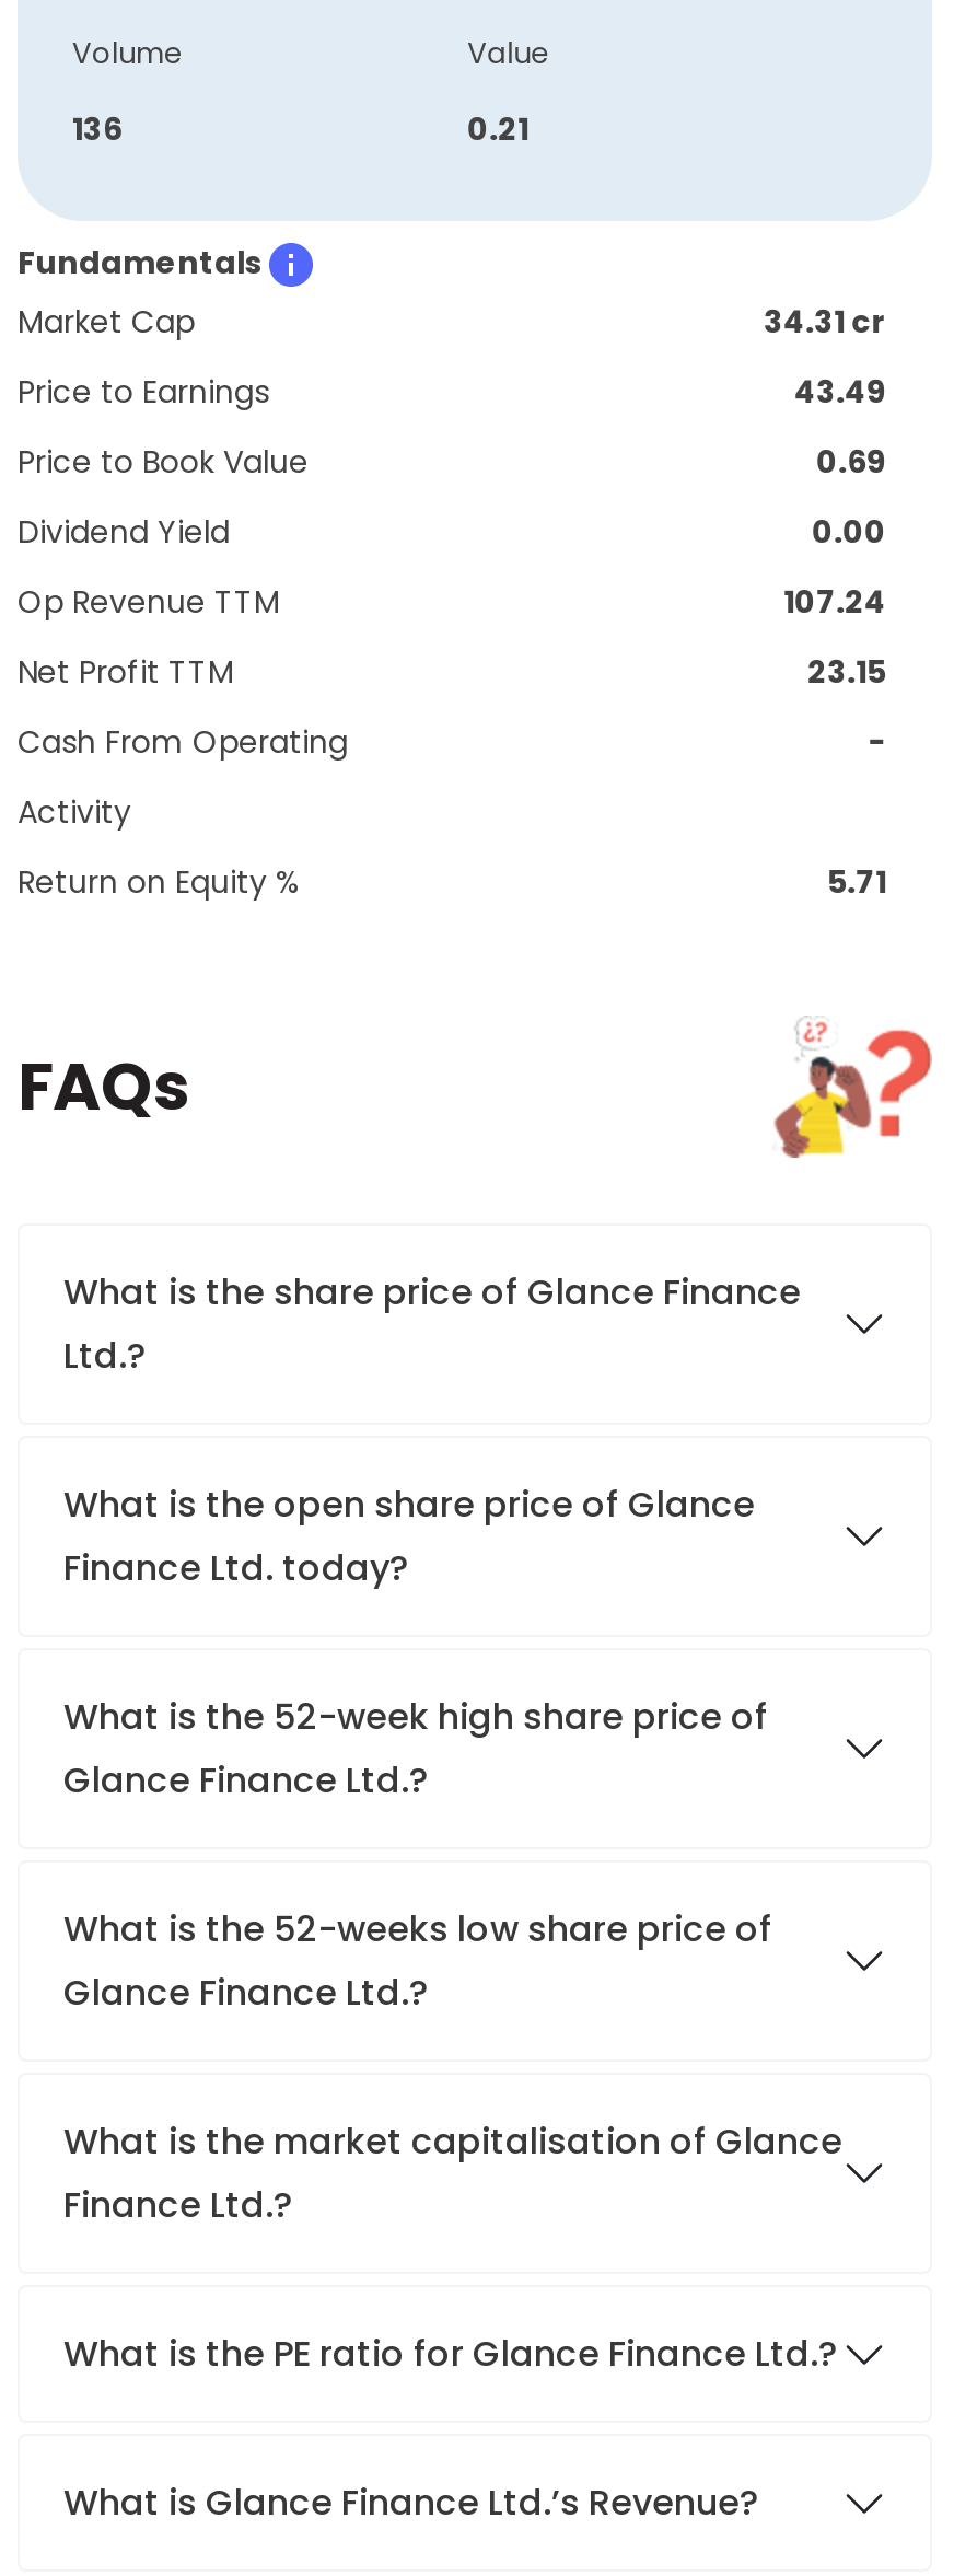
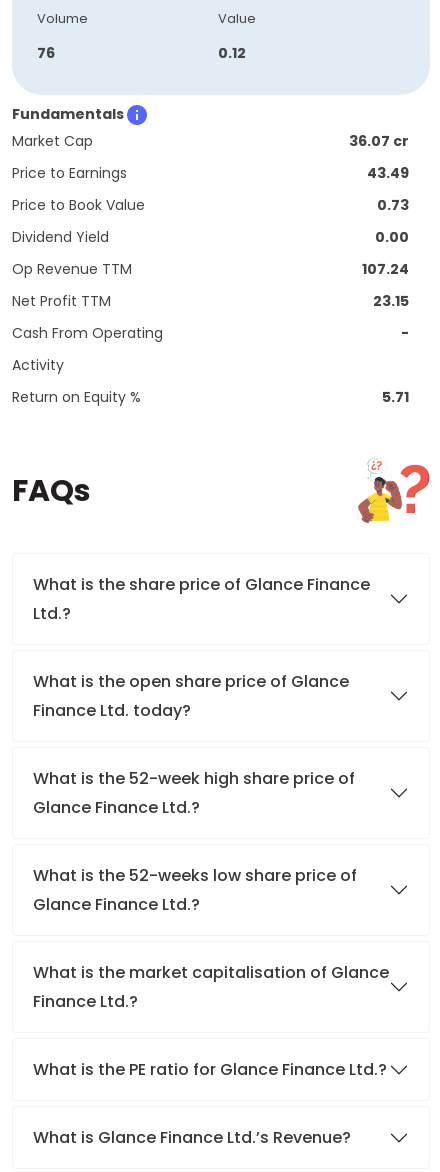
- 136
+ 76

- 0.21
+ 0.12

- 34.31 cr
+ 36.07 cr

- 0.69
+ 0.73
